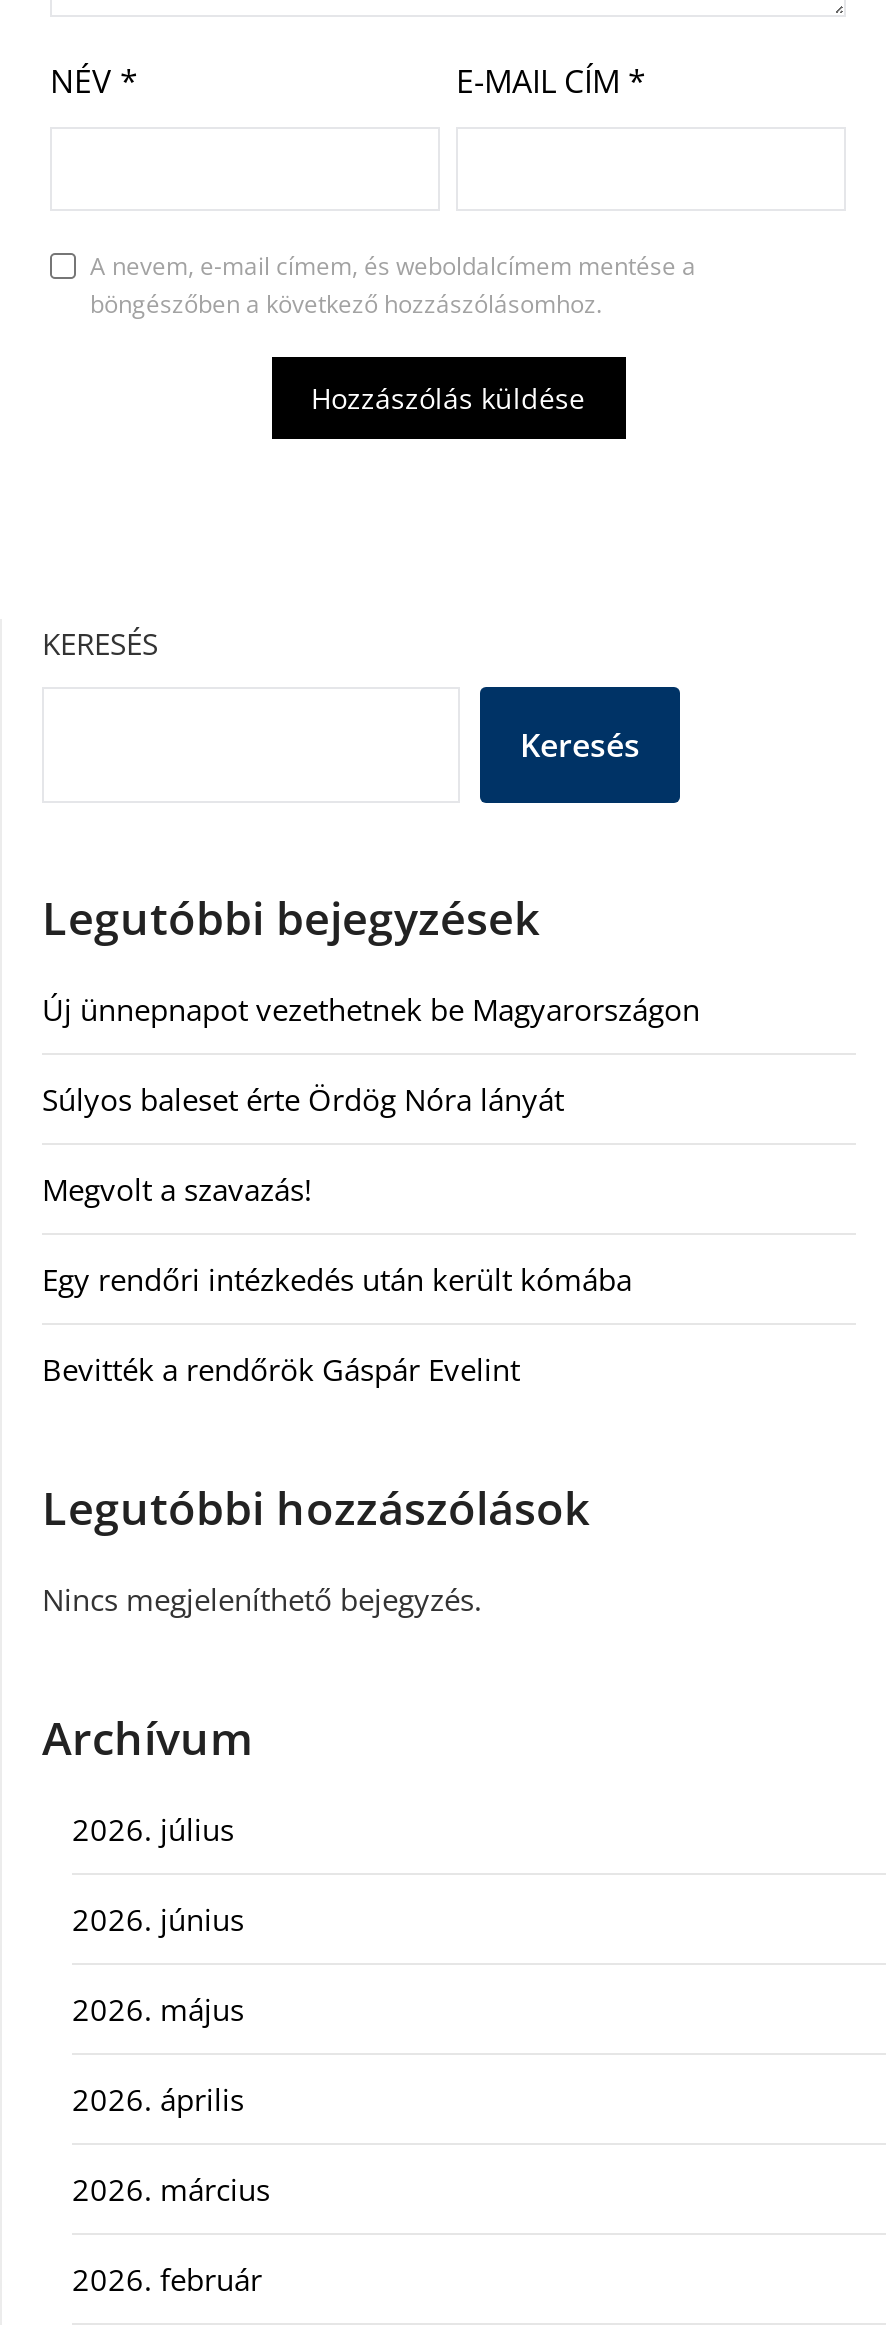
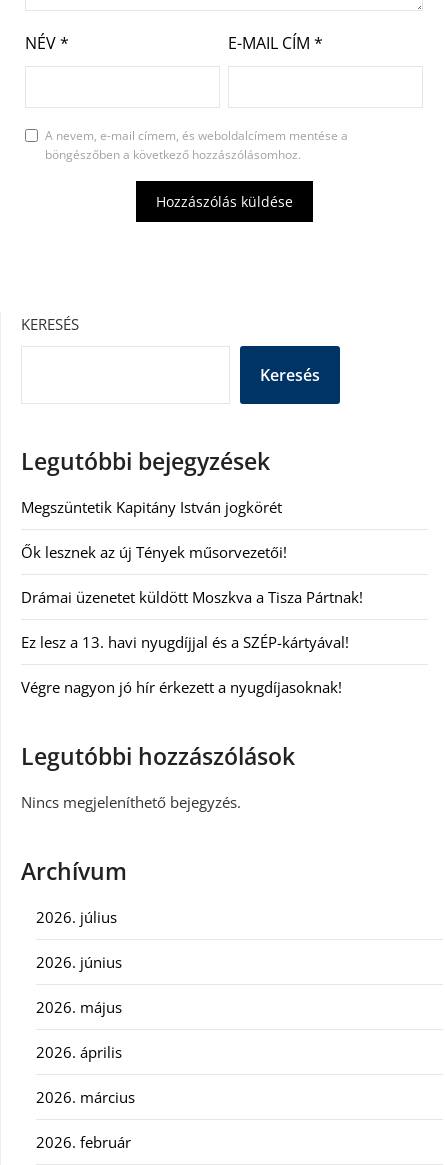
- Új ünnepnapot vezethetnek be Magyarországon
+ Megszüntetik Kapitány István jogkörét

- Súlyos baleset érte Ördög Nóra lányát
+ Ők lesznek az új Tények műsorvezetői!

- Megvolt a szavazás!
+ Drámai üzenetet küldött Moszkva a Tisza Pártnak!

- Egy rendőri intézkedés után került kómába
+ Ez lesz a 13. havi nyugdíjjal és a SZÉP-kártyával!

- Bevitték a rendőrök Gáspár Evelint
+ Végre nagyon jó hír érkezett a nyugdíjasoknak!
